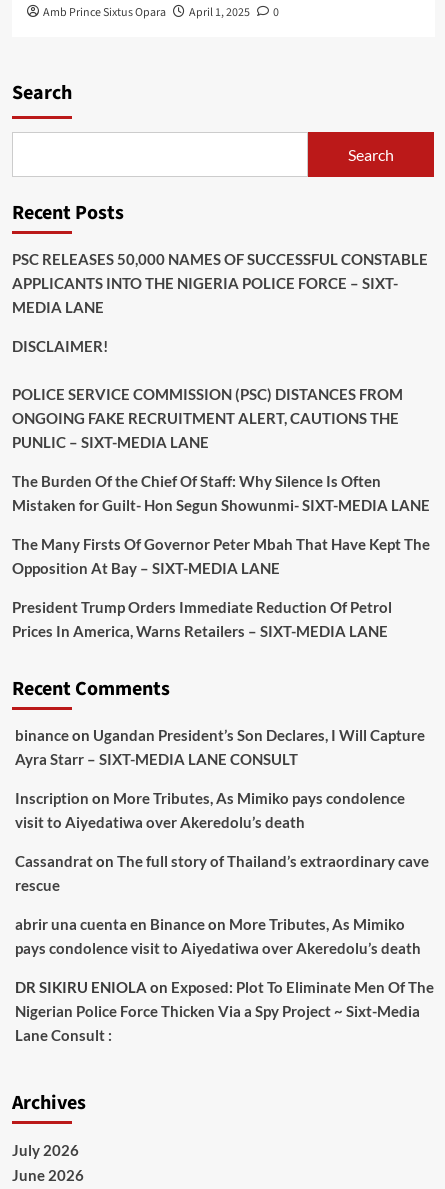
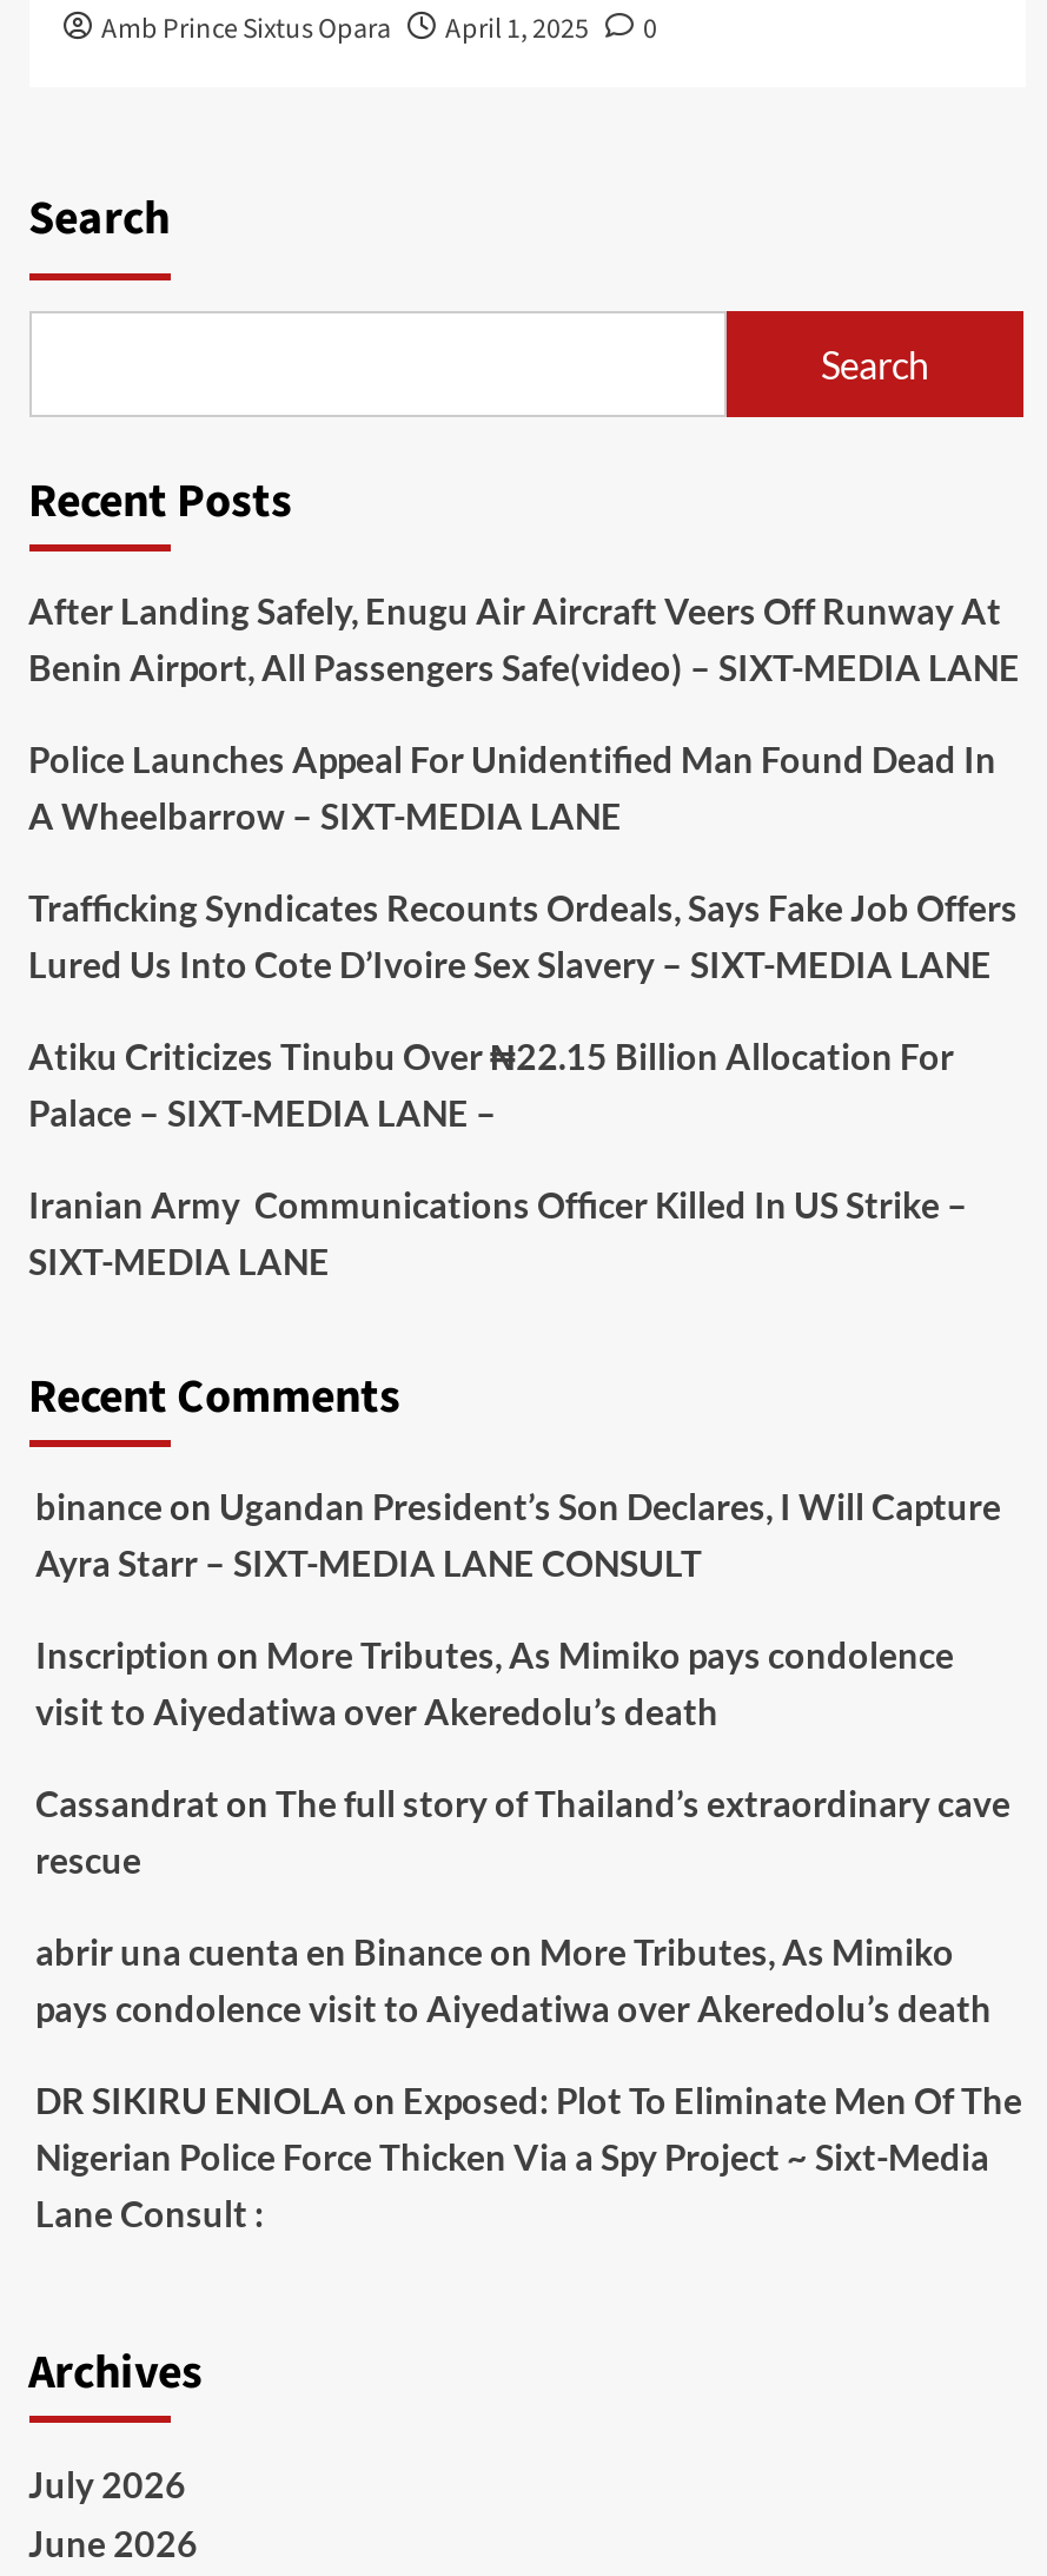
- PSC RELEASES 50,000 NAMES OF SUCCESSFUL CONSTABLE
- APPLICANTS INTO THE NIGERIA POLICE FORCE – SIXT-
- MEDIA LANE
- DISCLAIMER!
- POLICE SERVICE COMMISSION (PSC) DISTANCES FROM
- ONGOING FAKE RECRUITMENT ALERT, CAUTIONS THE
- PUNLIC – SIXT-MEDIA LANE
- The Burden Of the Chief Of Staff: Why Silence Is Often
- Mistaken for Guilt- Hon Segun Showunmi- SIXT-MEDIA LANE
- The Many Firsts Of Governor Peter Mbah That Have Kept The
- Opposition At Bay – SIXT-MEDIA LANE
- President Trump Orders Immediate Reduction Of Petrol
- Prices In America, Warns Retailers – SIXT-MEDIA LANE
+ After Landing Safely, Enugu Air Aircraft Veers Off Runway At
+ Benin Airport, All Passengers Safe(video) – SIXT-MEDIA LANE
+ Police Launches Appeal For Unidentified Man Found Dead In
+ A Wheelbarrow – SIXT-MEDIA LANE
+ Trafficking Syndicates Recounts Ordeals, Says Fake Job Offers
+ Lured Us Into Cote D’Ivoire Sex Slavery – SIXT-MEDIA LANE
+ Atiku Criticizes Tinubu Over ₦22.15 Billion Allocation For
+ Palace – SIXT-MEDIA LANE –
+ Iranian Army Communications Officer Killed In US Strike –
+ SIXT-MEDIA LANE
